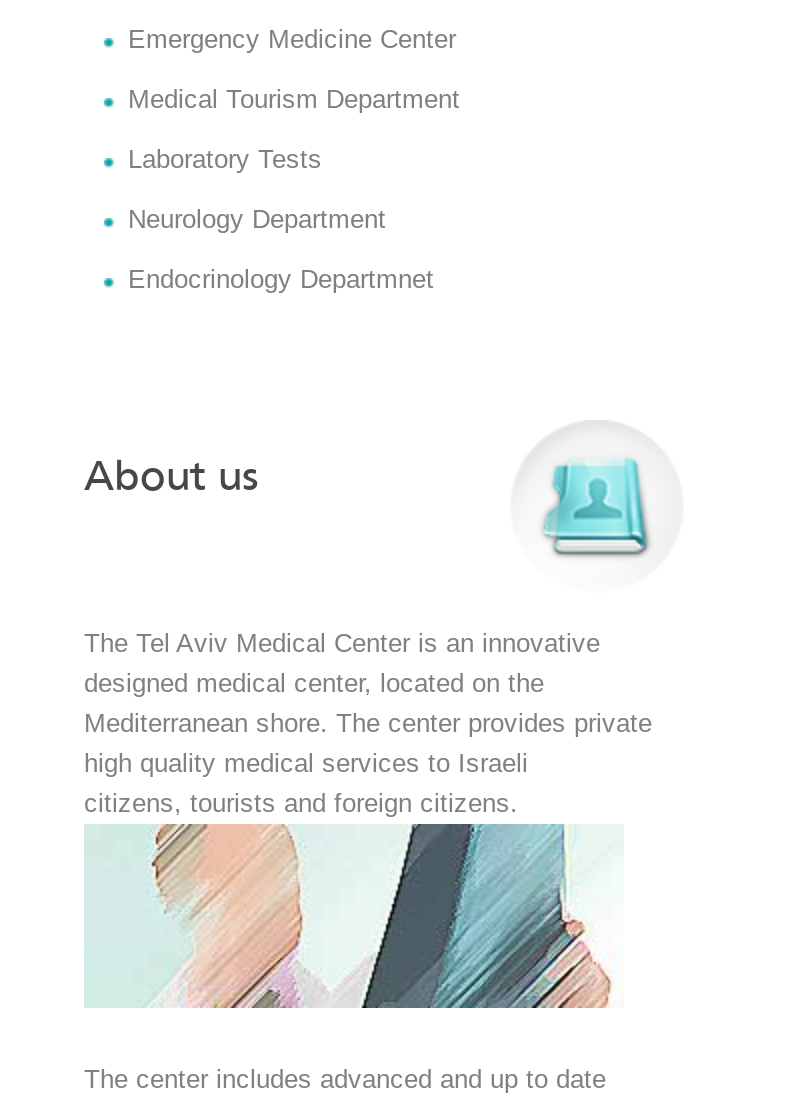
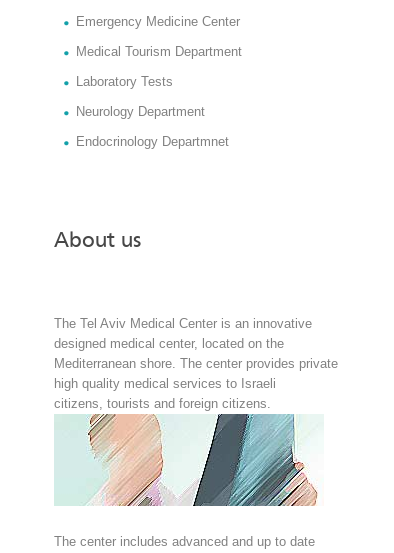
- [image]
